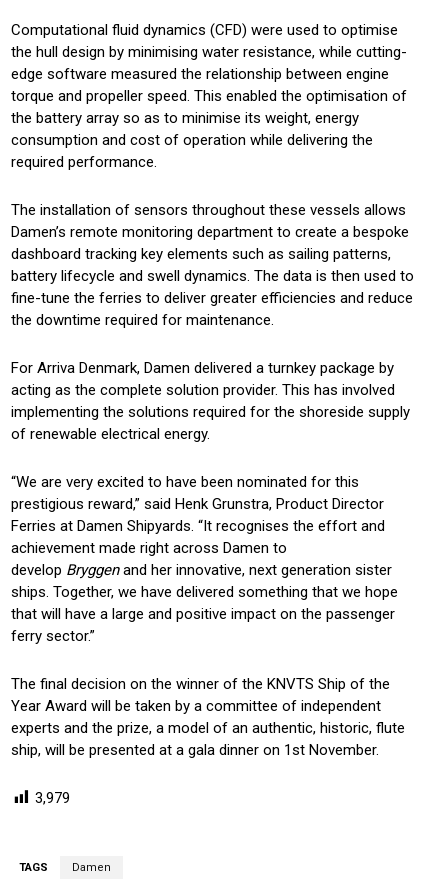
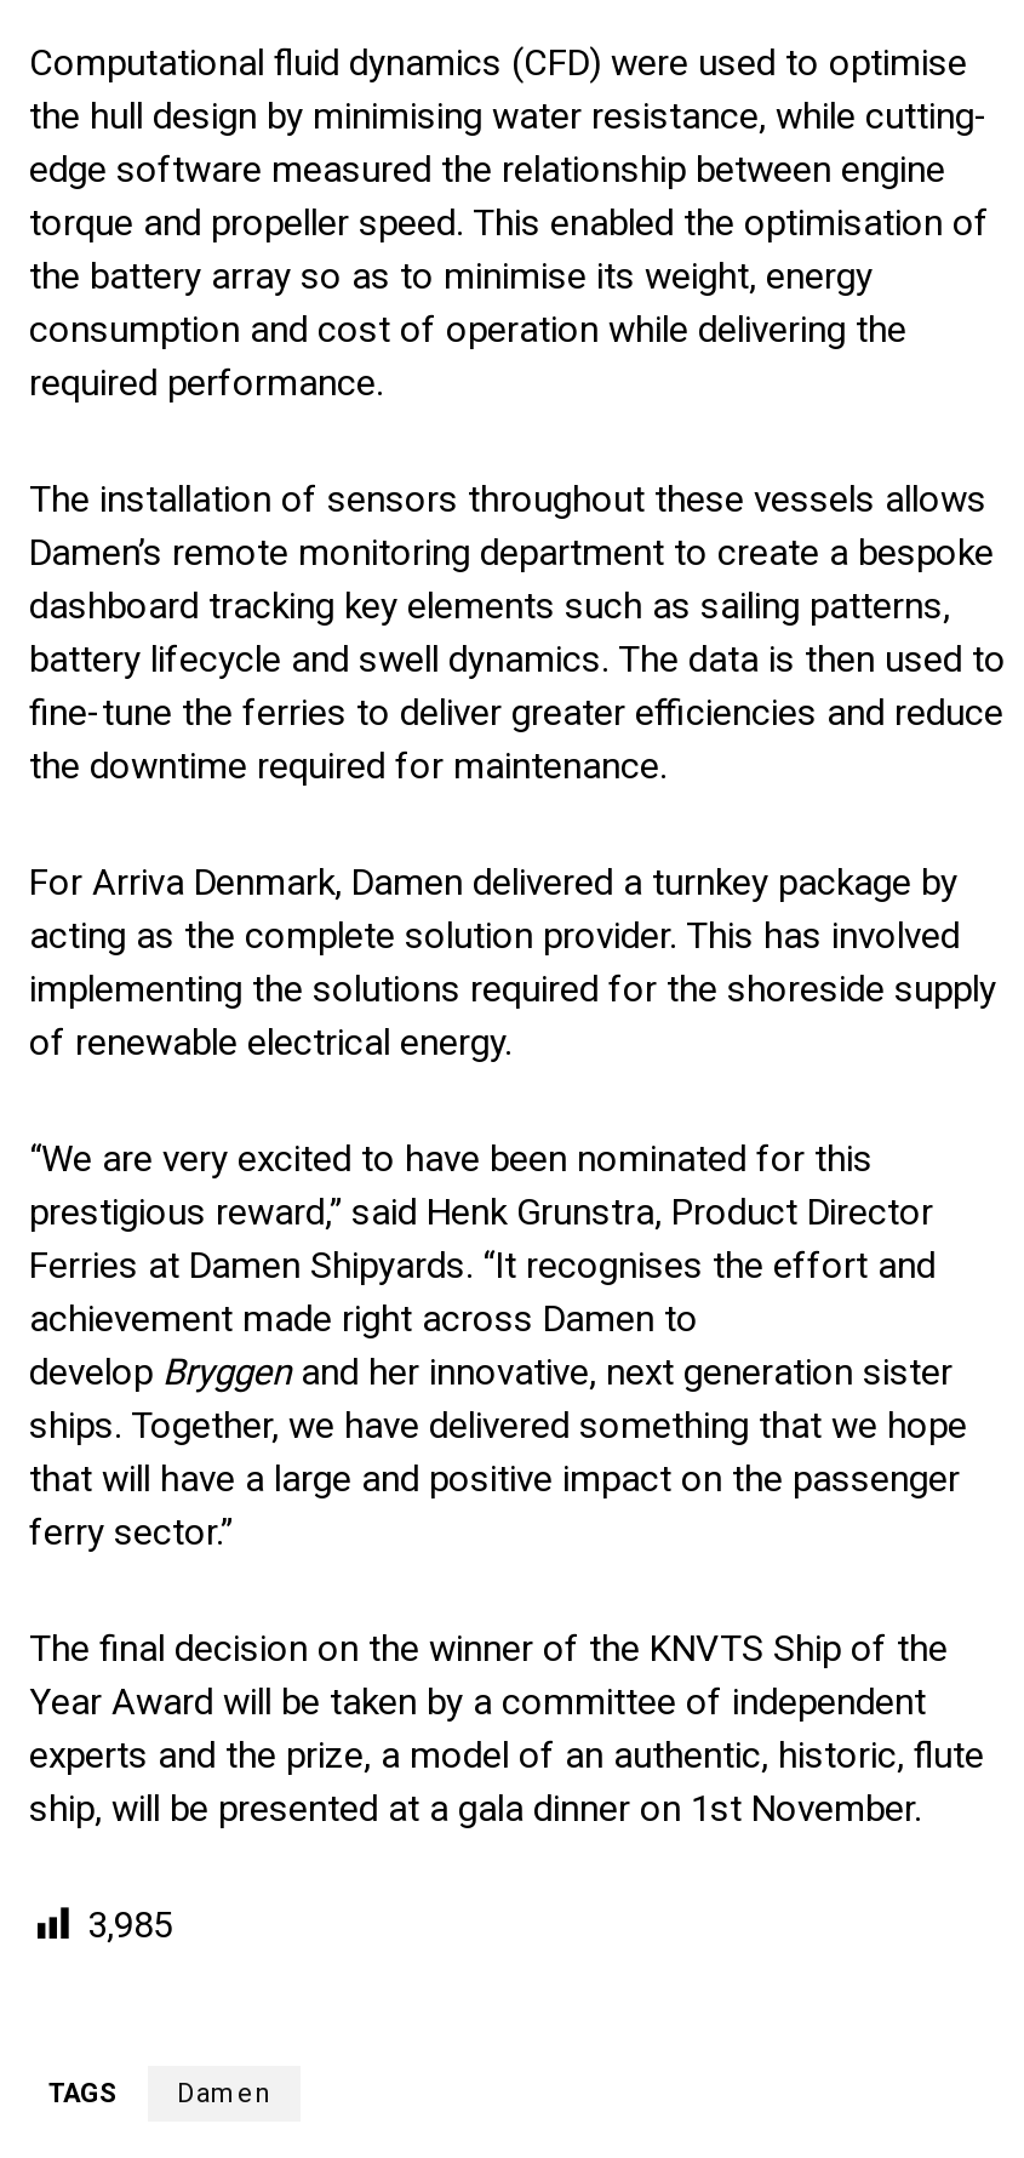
- 3,979
+ 3,985
